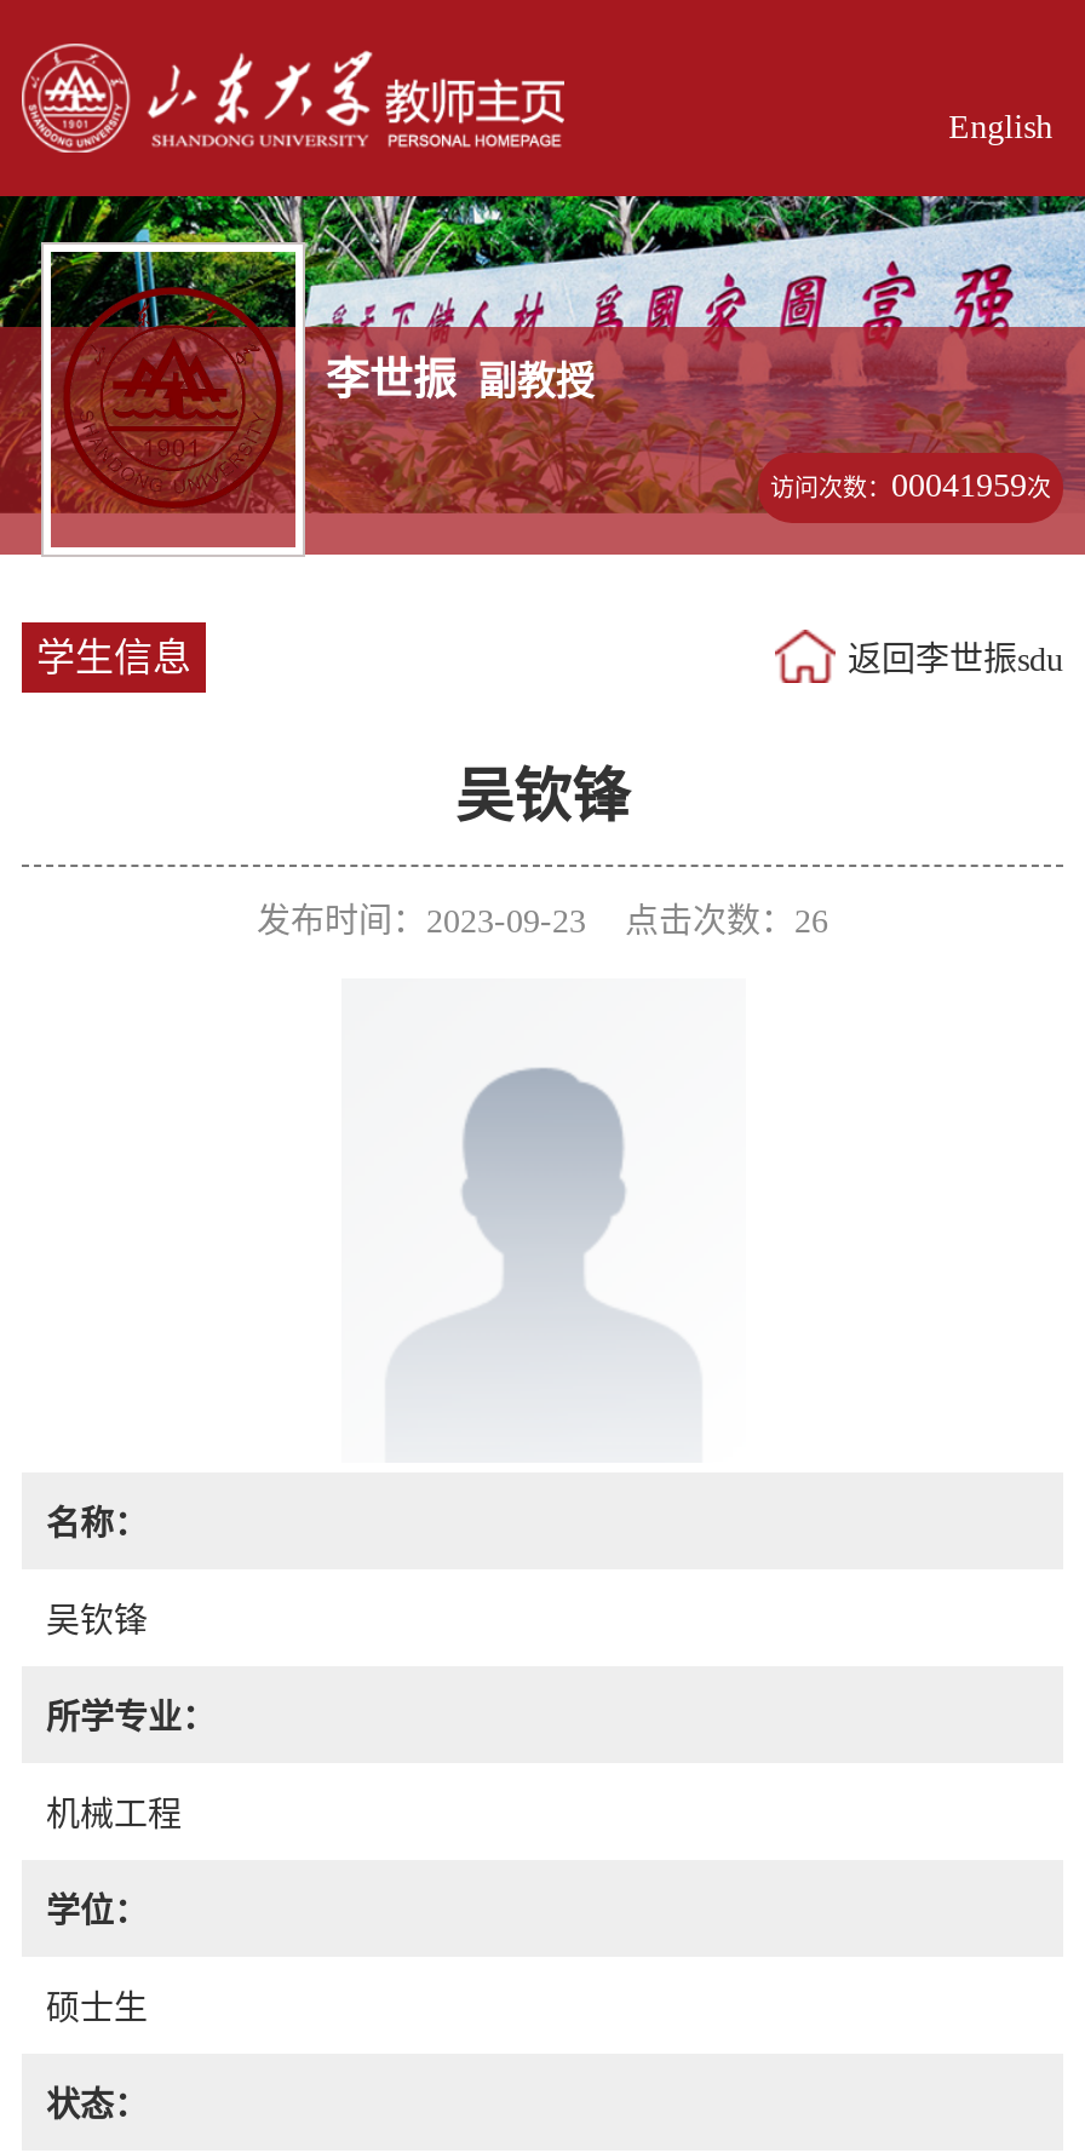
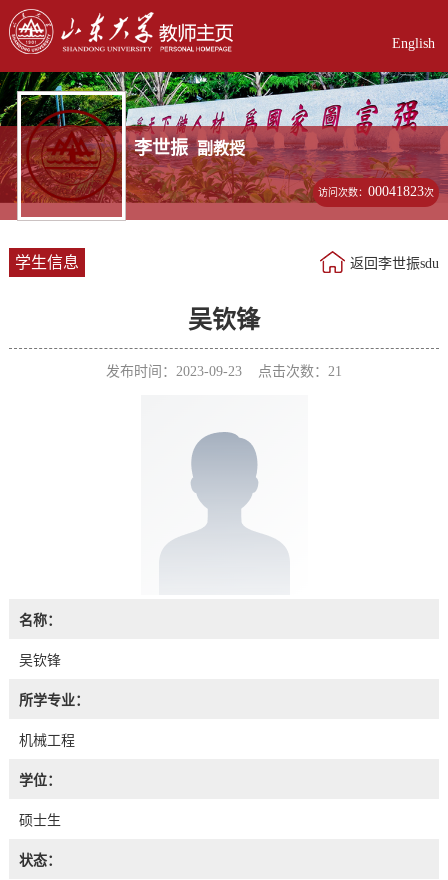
- 访问次数：00041959次
+ 访问次数：00041823次

- 发布时间：2023-09-23 点击次数：26
+ 发布时间：2023-09-23 点击次数：21
